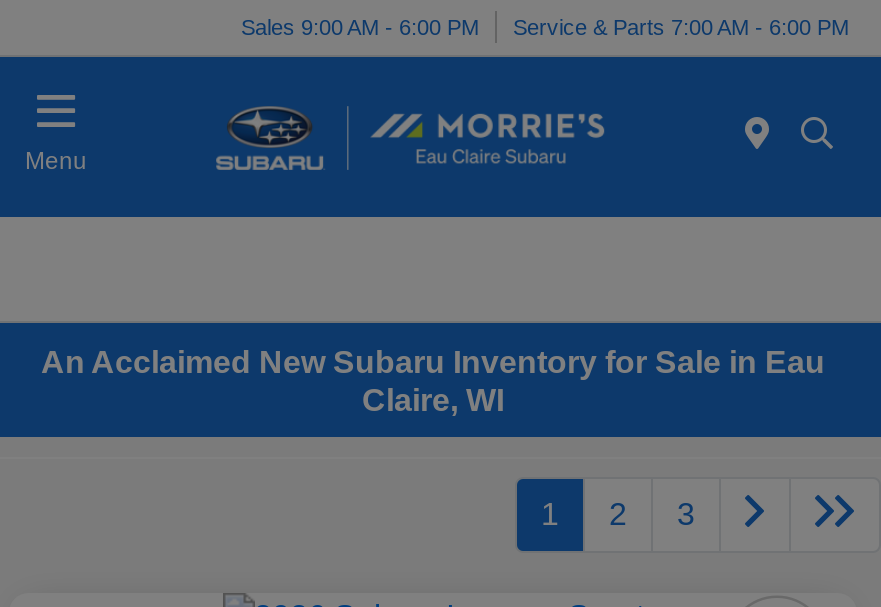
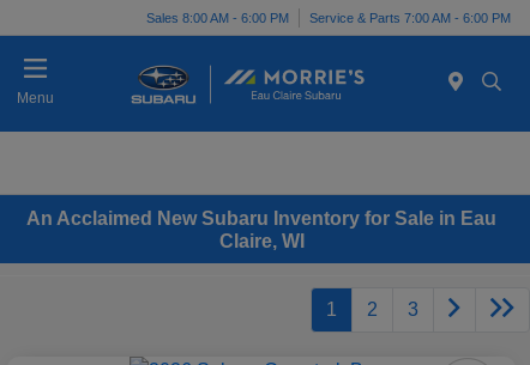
- Sales 9:00 AM - 6:00 PM Service & Parts 7:00 AM - 6:00 PM
+ Sales 8:00 AM - 6:00 PM Service & Parts 7:00 AM - 6:00 PM
